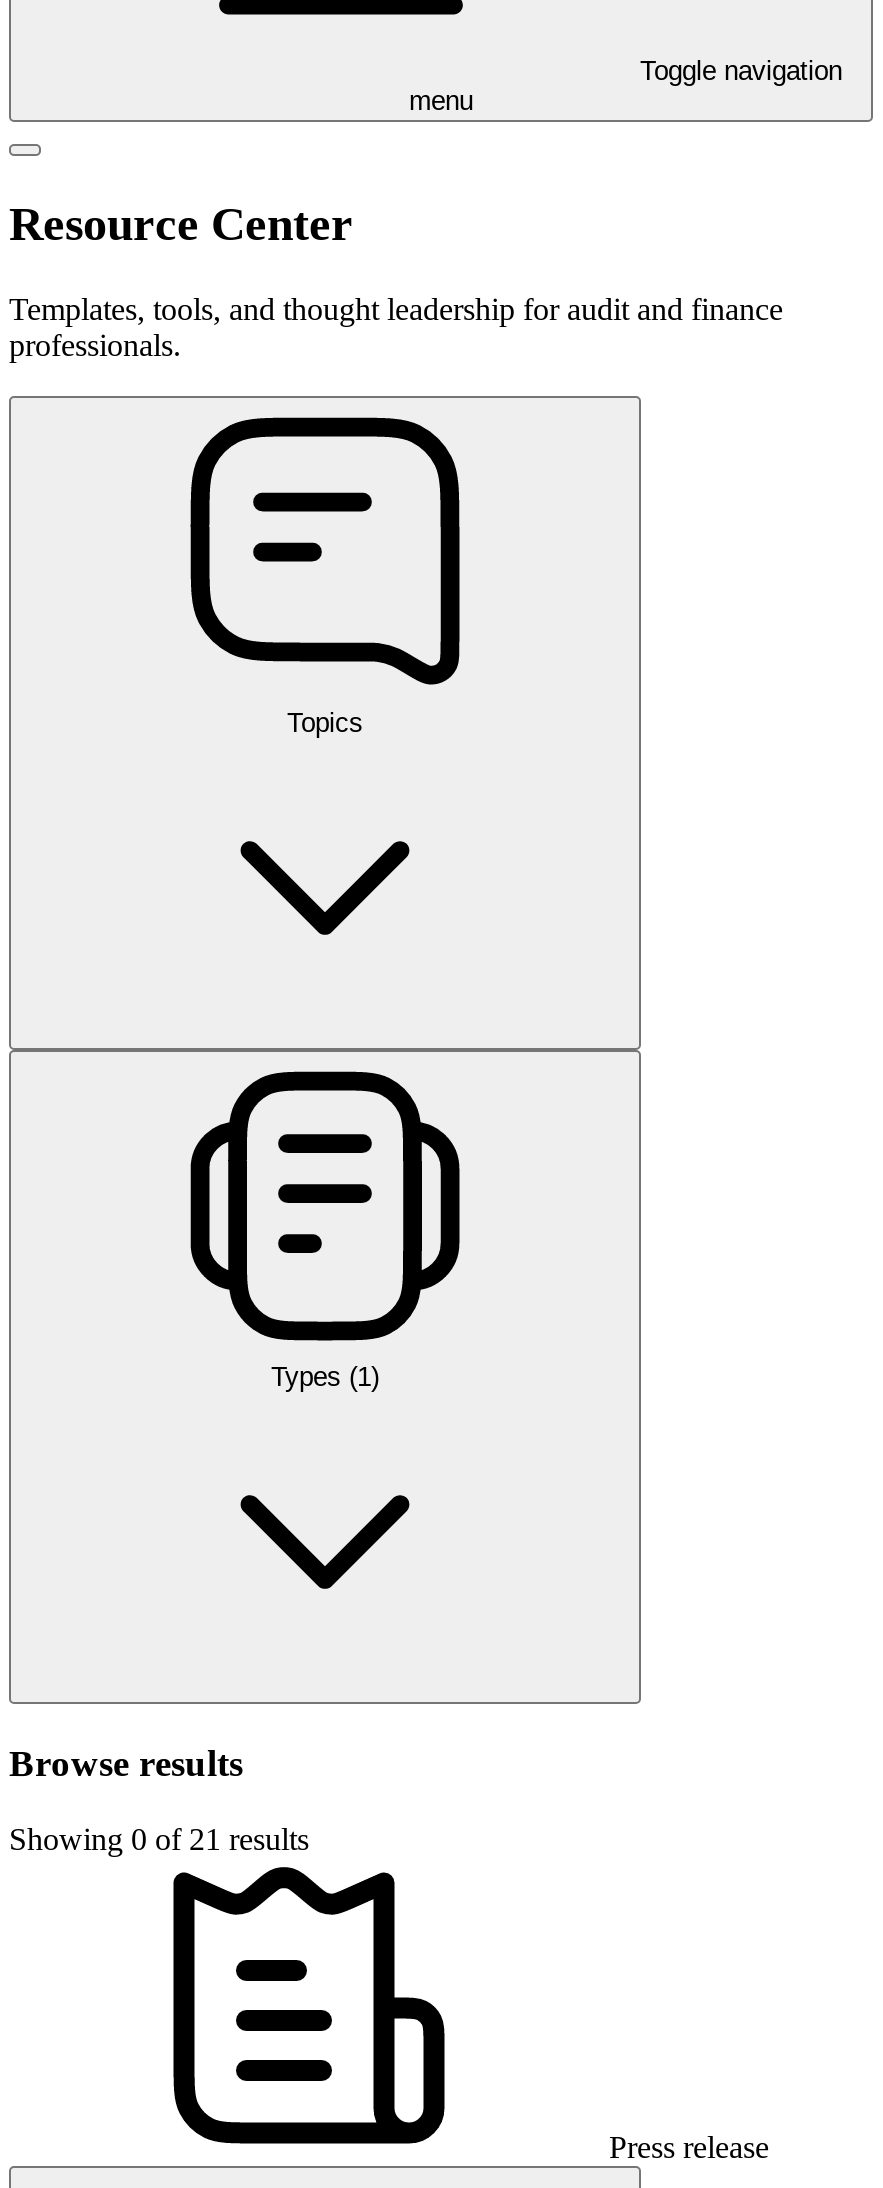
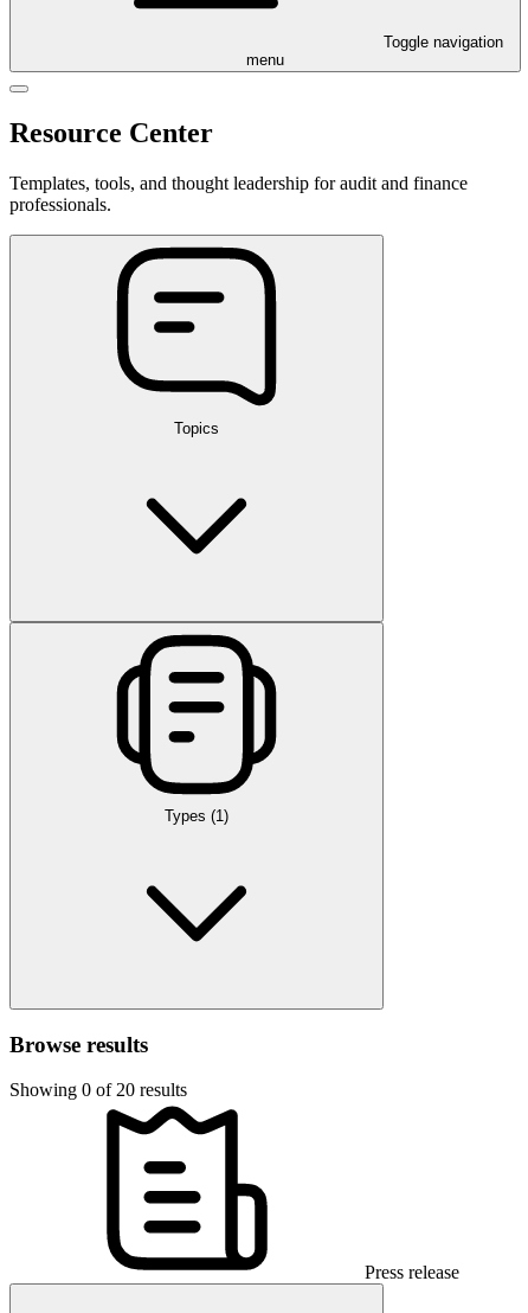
- Showing 0 of 21 results
+ Showing 0 of 20 results
